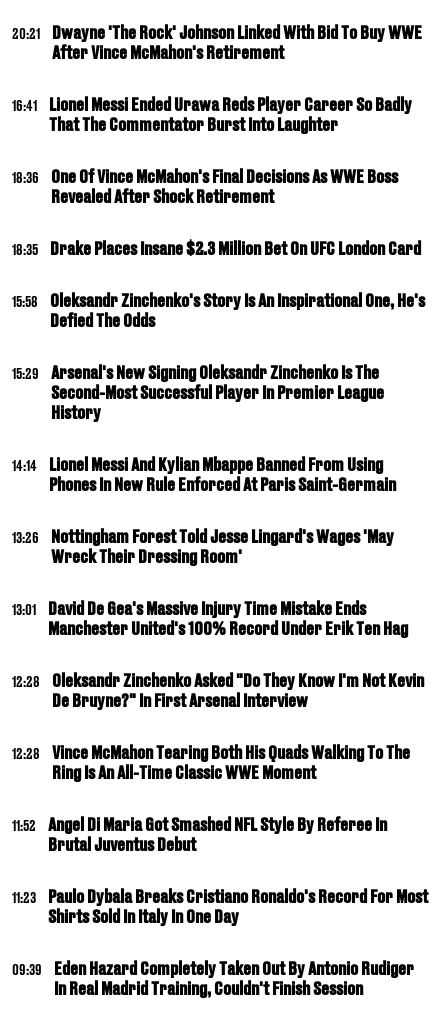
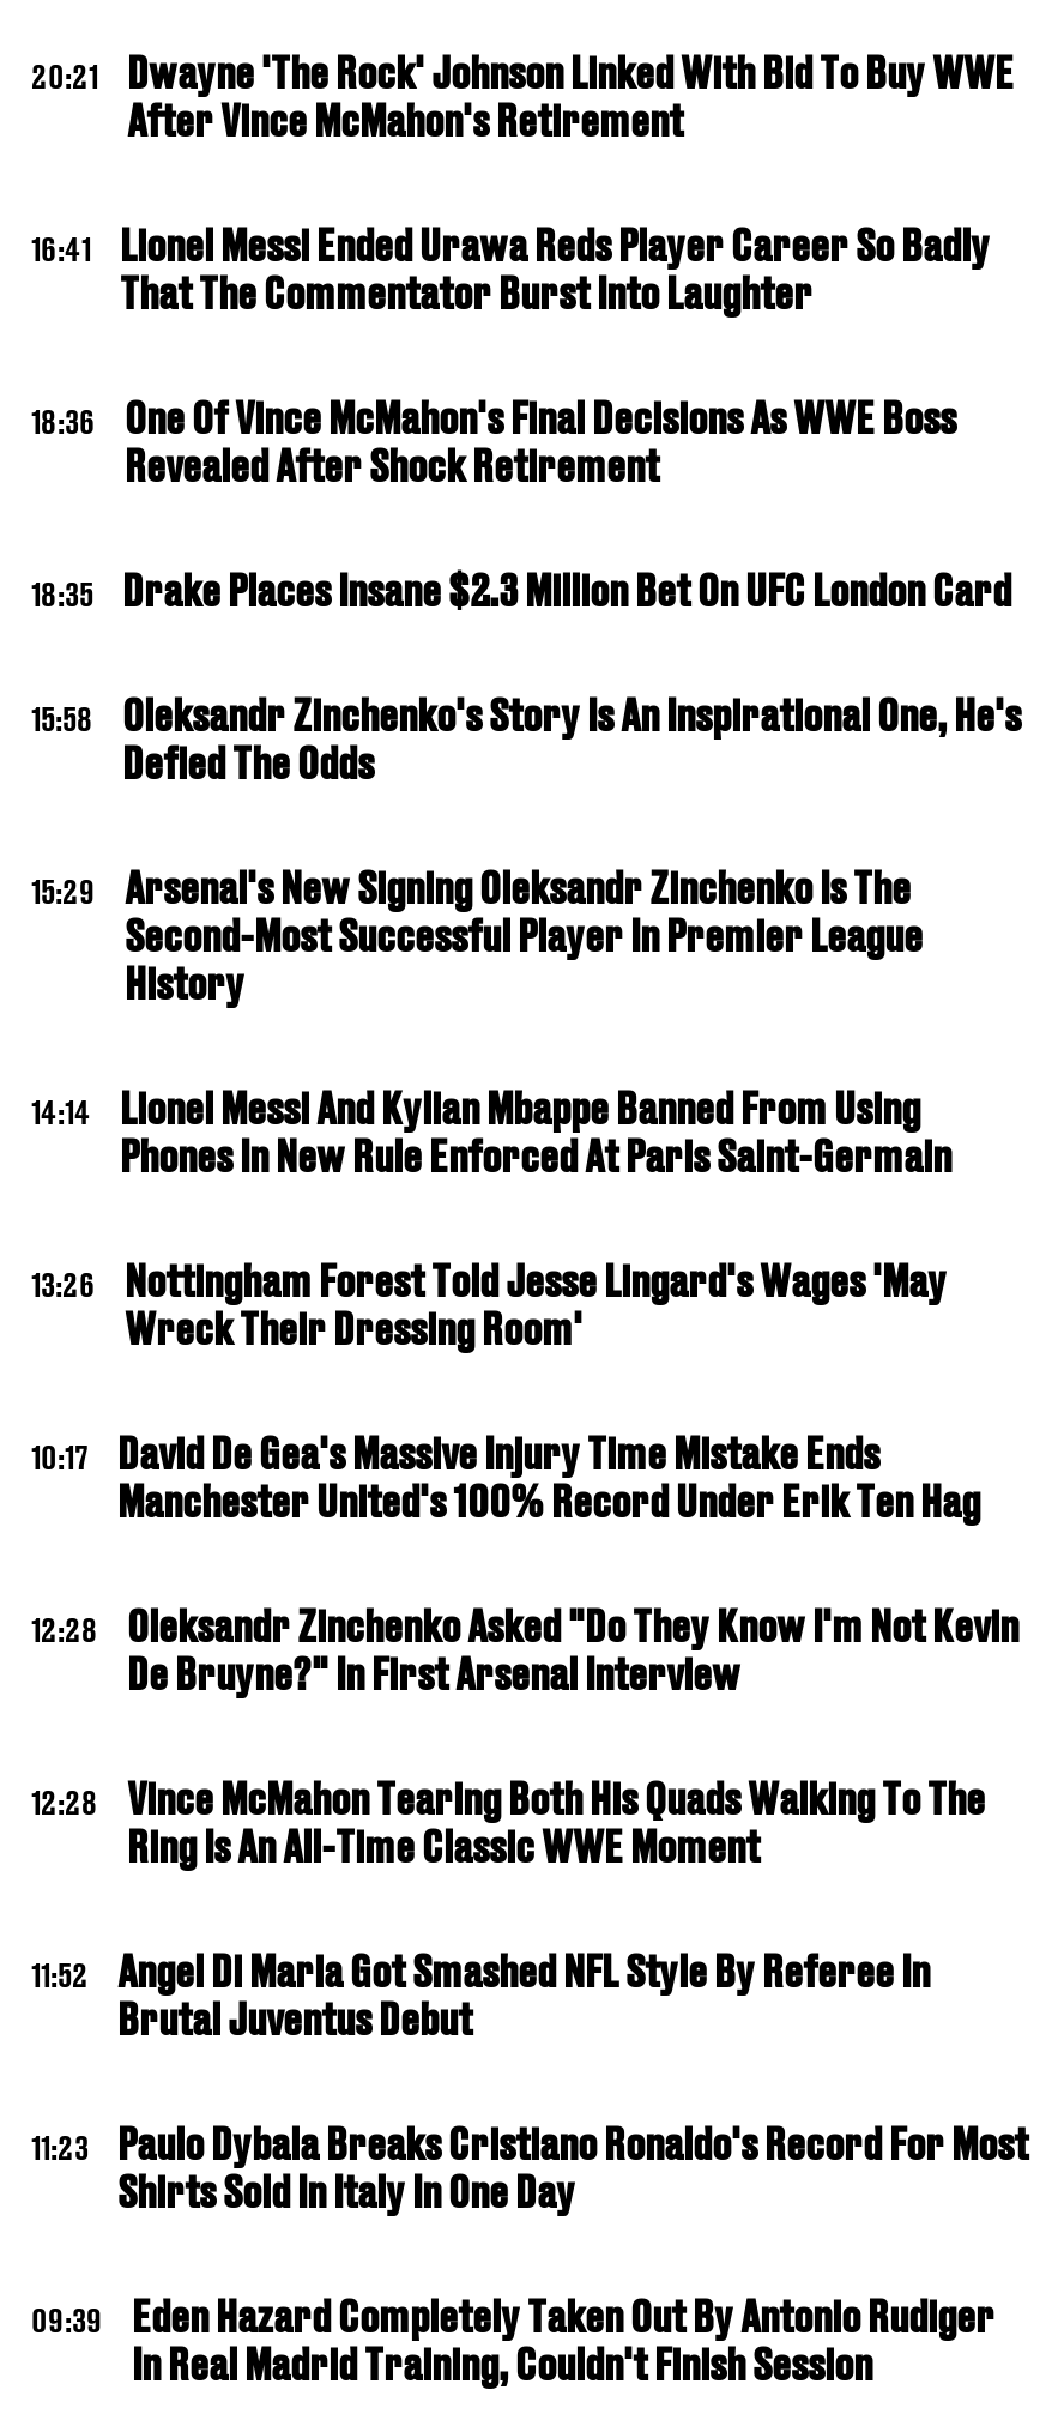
- 13:01 David De Gea's Massive Injury Time Mistake Ends
+ 10:17 David De Gea's Massive Injury Time Mistake Ends
